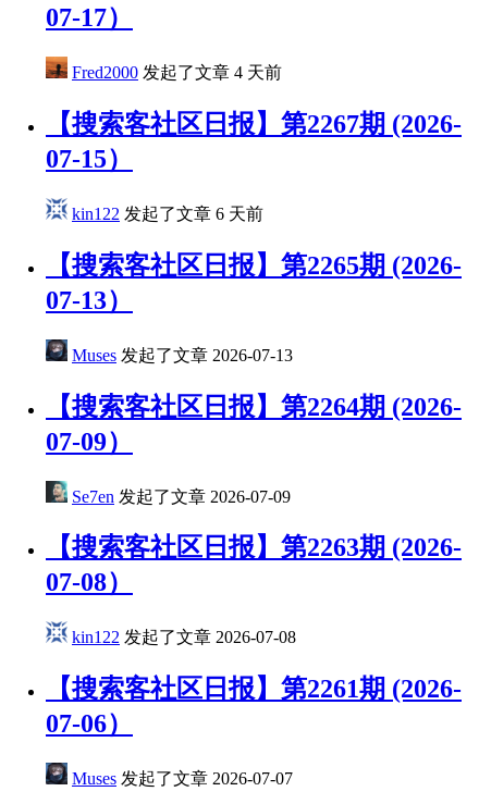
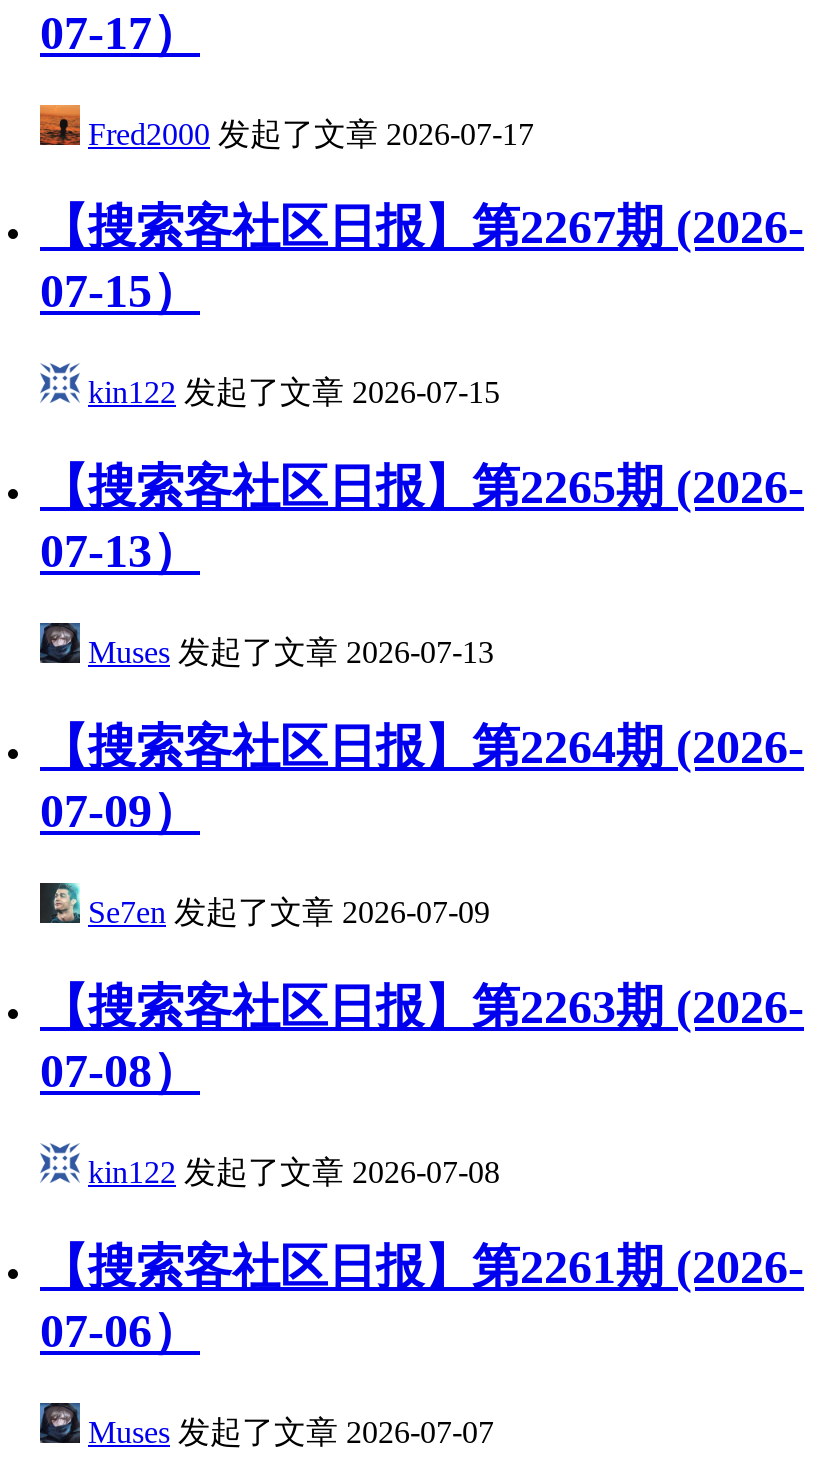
- Fred2000发起了文章4 天前
+ Fred2000发起了文章2026-07-17

- kin122发起了文章6 天前
+ kin122发起了文章2026-07-15
